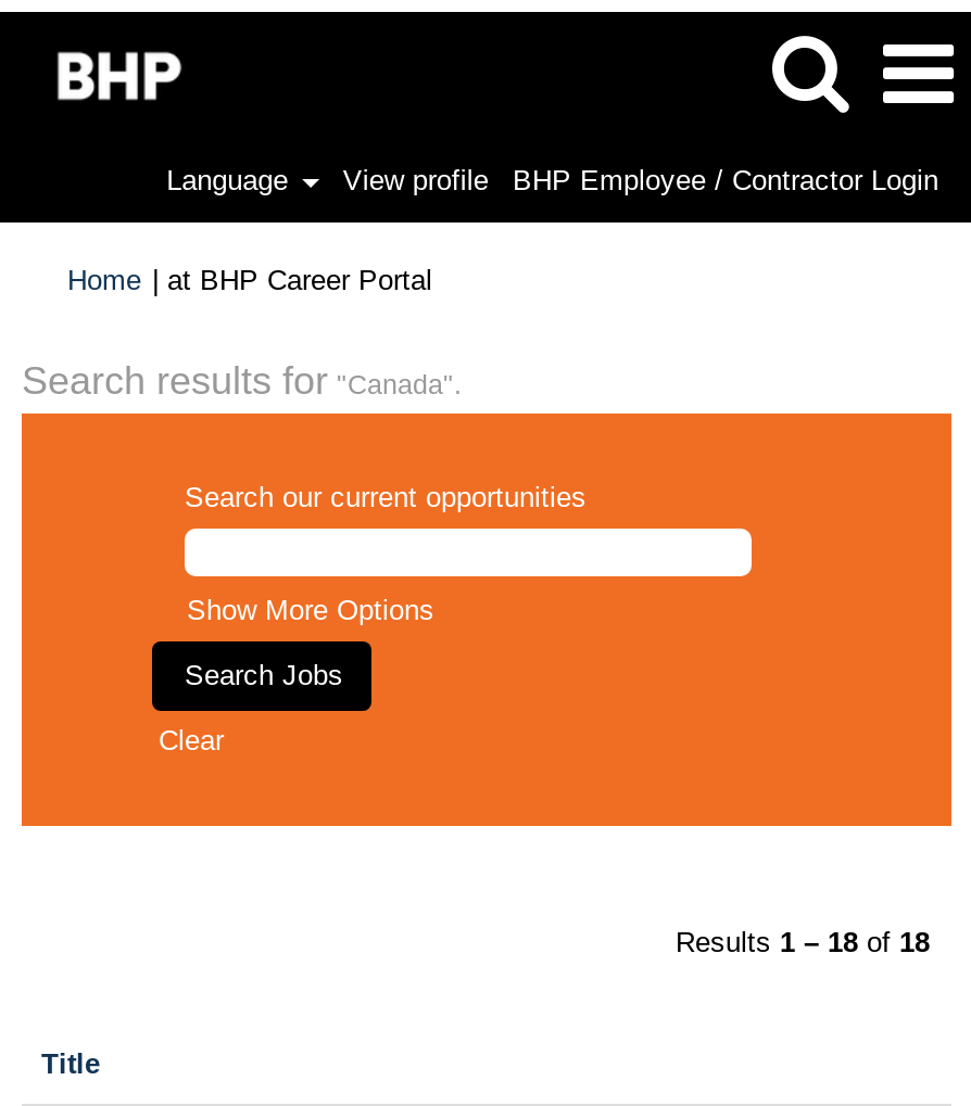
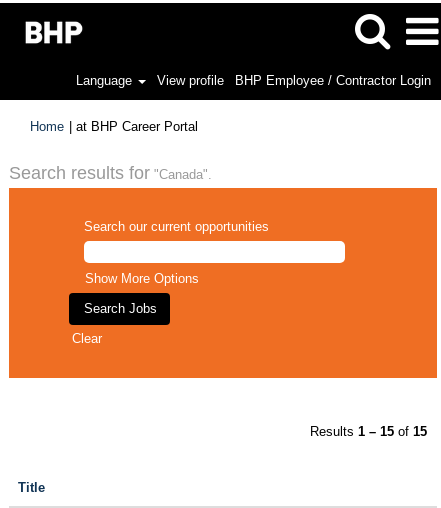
- Results 1 – 18 of 18
+ Results 1 – 15 of 15
